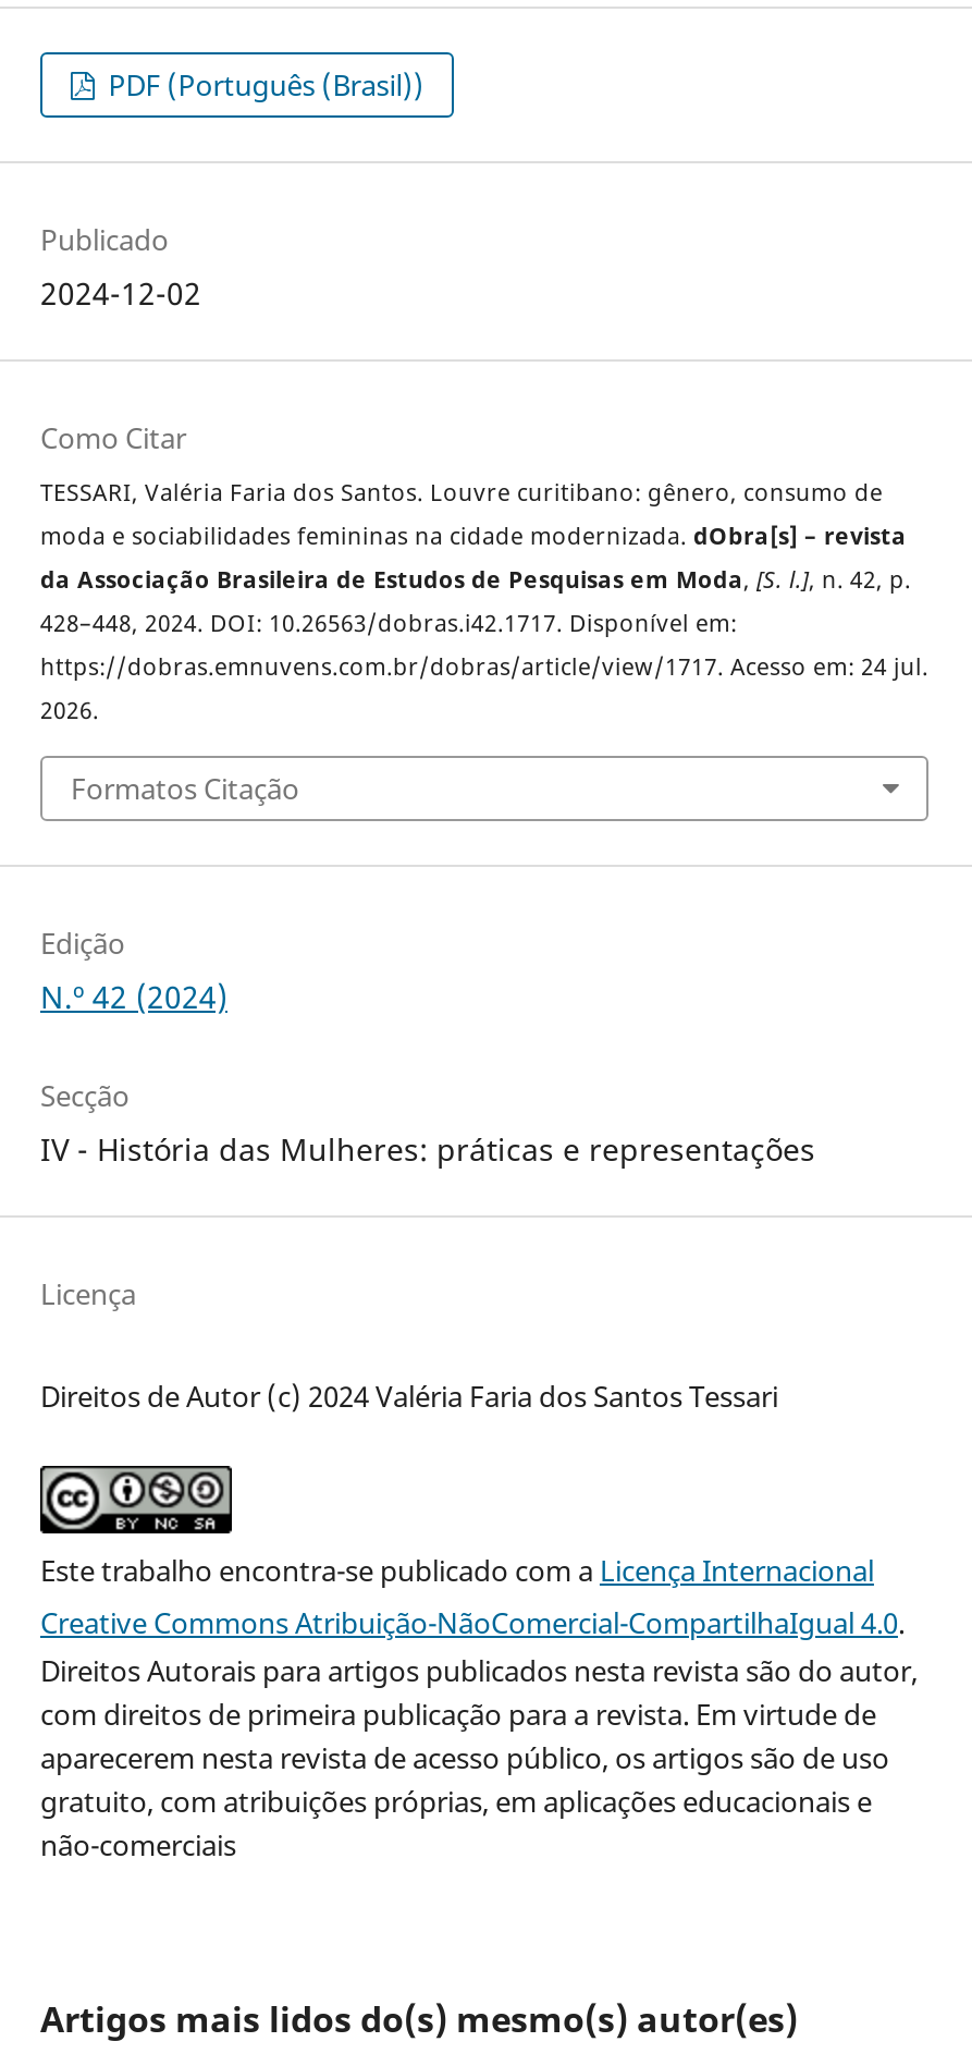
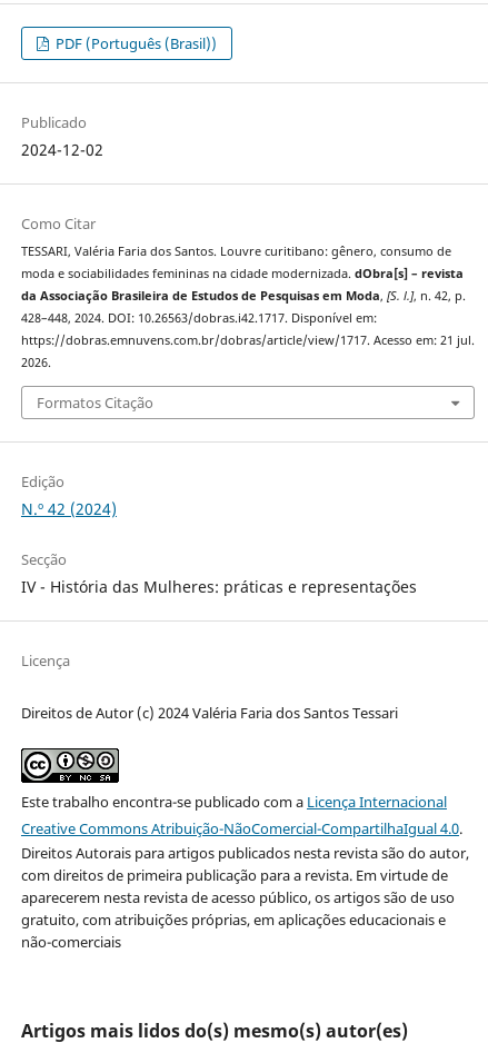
- https://dobras.emnuvens.com.br/dobras/article/view/1717. Acesso em: 24 jul.
+ https://dobras.emnuvens.com.br/dobras/article/view/1717. Acesso em: 21 jul.
